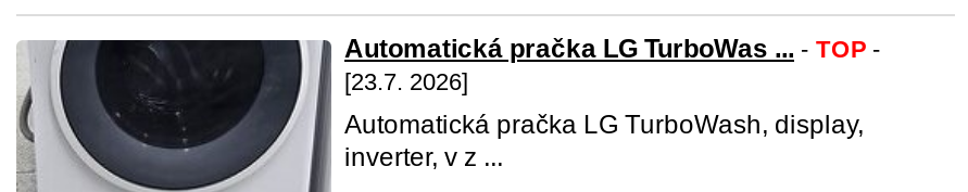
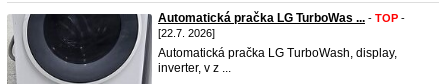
- [23.7. 2026]
+ [22.7. 2026]
